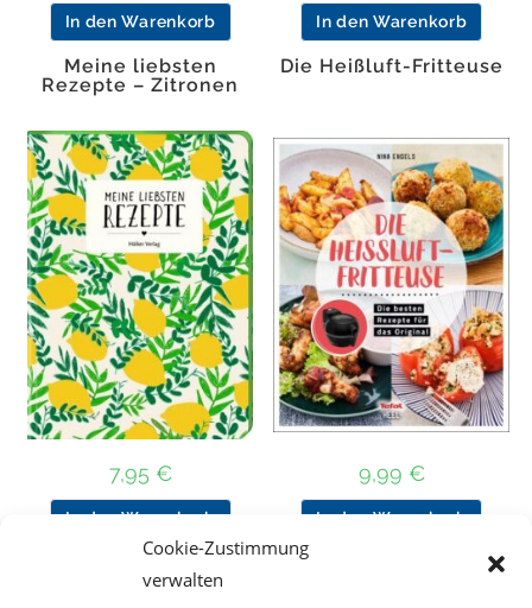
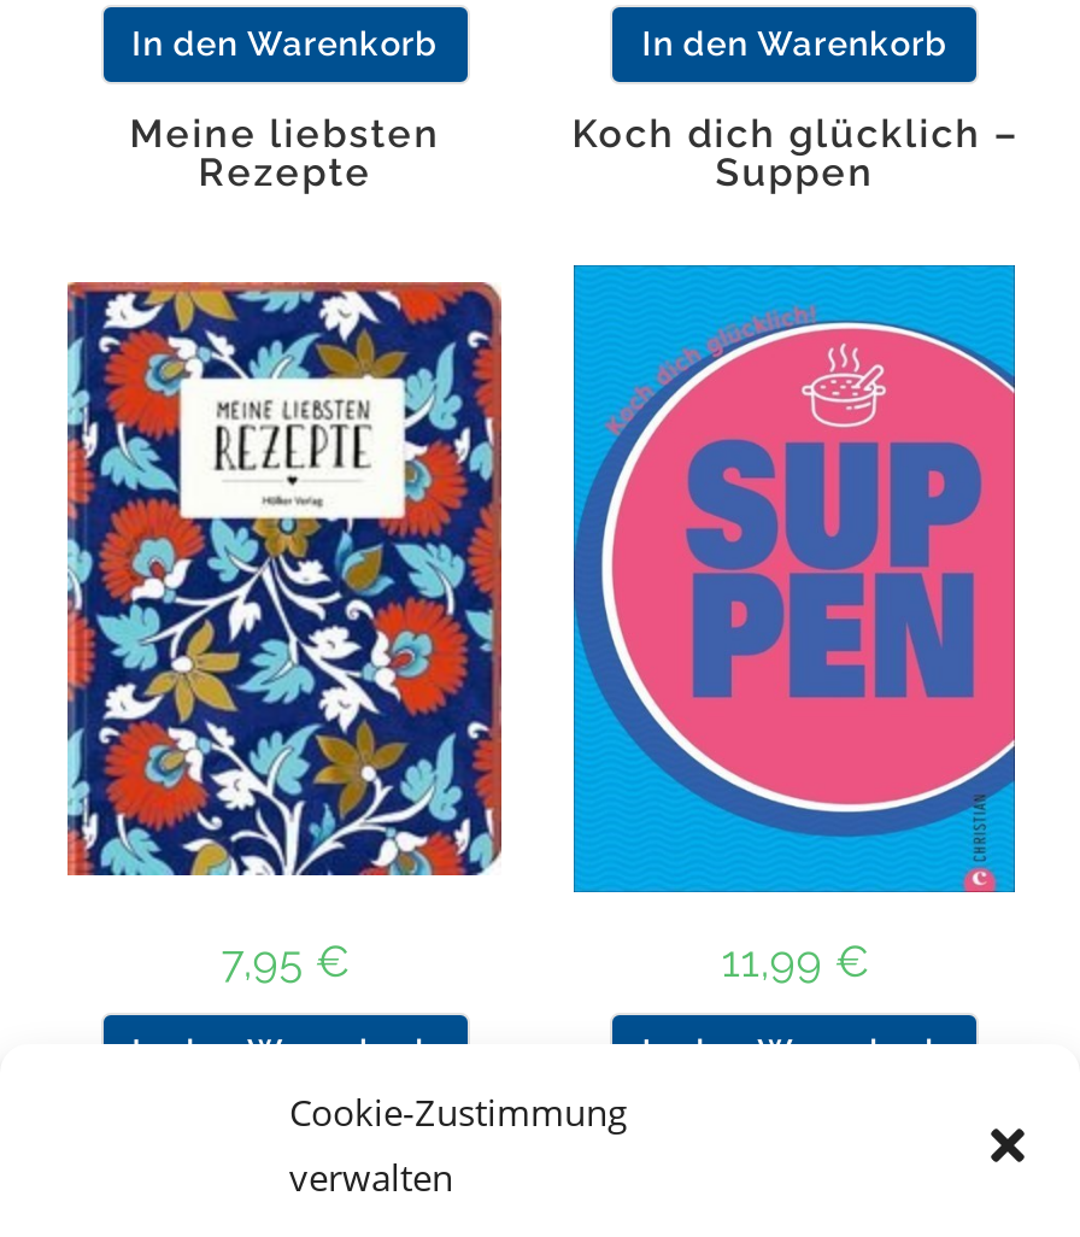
- Die Heißluft-Fritteuse
+ Koch dich glücklich –
+ Suppen

- Rezepte – Zitronen
+ Rezepte

- [image]
+ [image]

- [image]
- 9,99 €
+ [image]
+ 11,99 €
